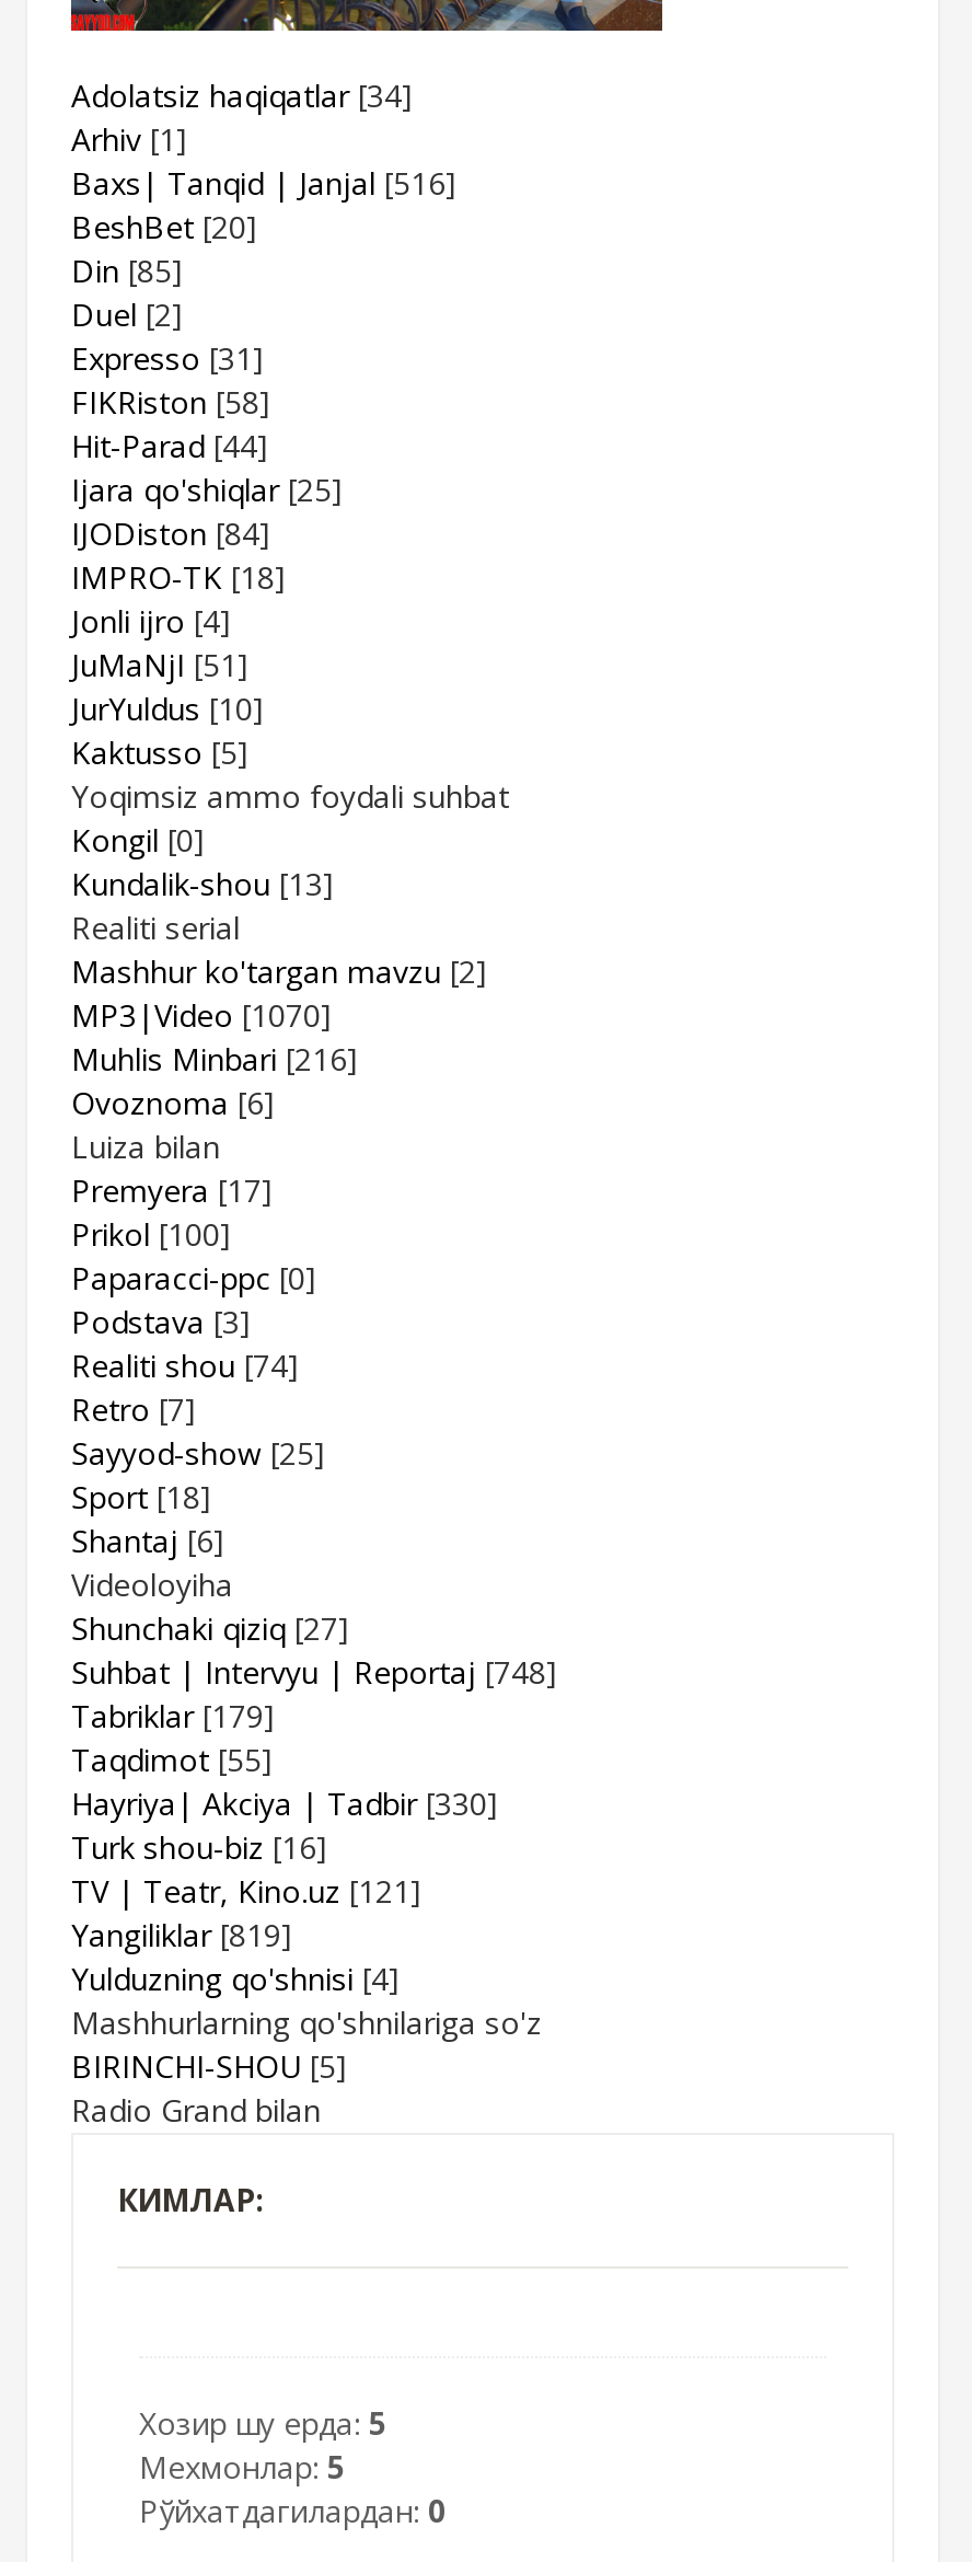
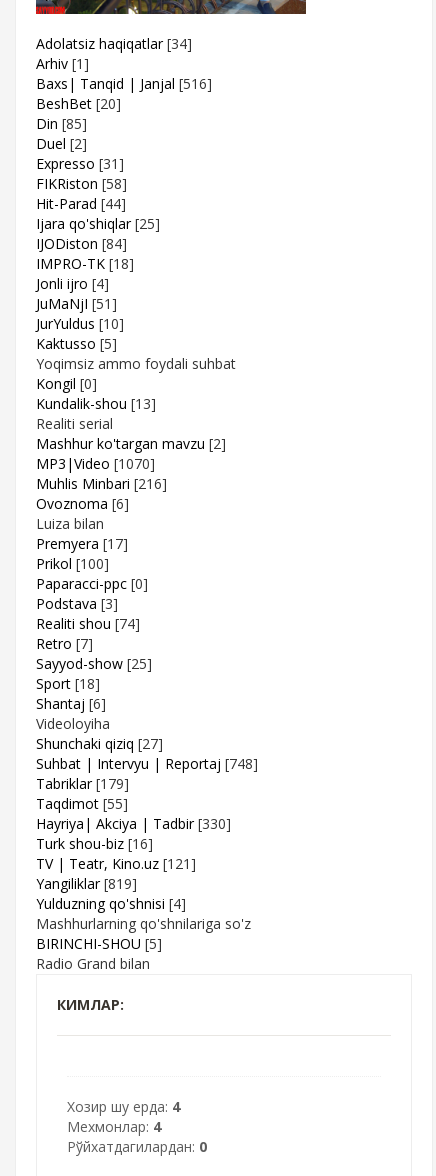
- Хозир шу ерда: 5
+ Хозир шу ерда: 4

- Мехмонлар: 5
+ Мехмонлар: 4
